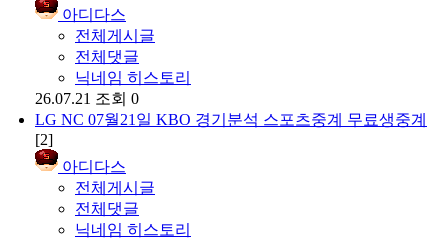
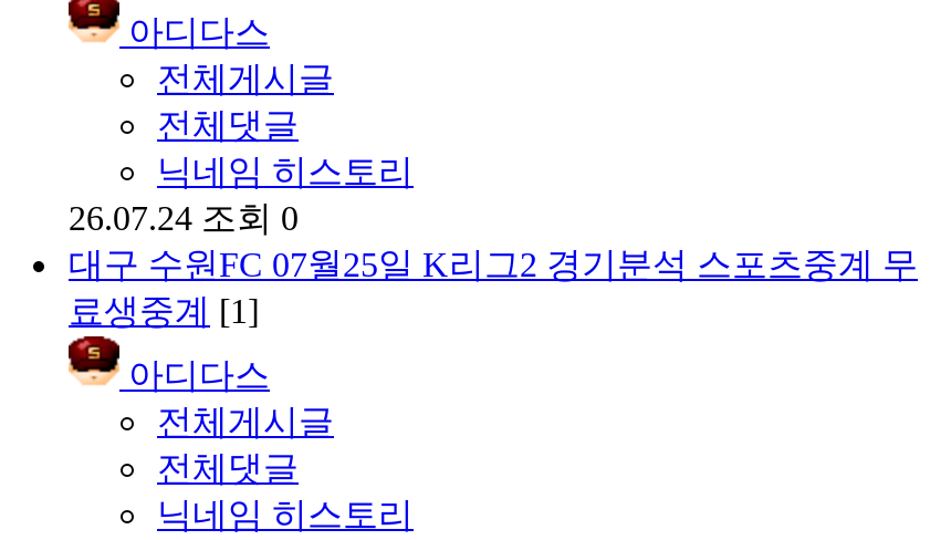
- 26.07.21 조회 0
- LG NC 07월21일 KBO 경기분석 스포츠중계 무료생중계
- [2]
+ 26.07.24 조회 0
+ 대구 수원FC 07월25일 K리그2 경기분석 스포츠중계 무
+ 료생중계 [1]
